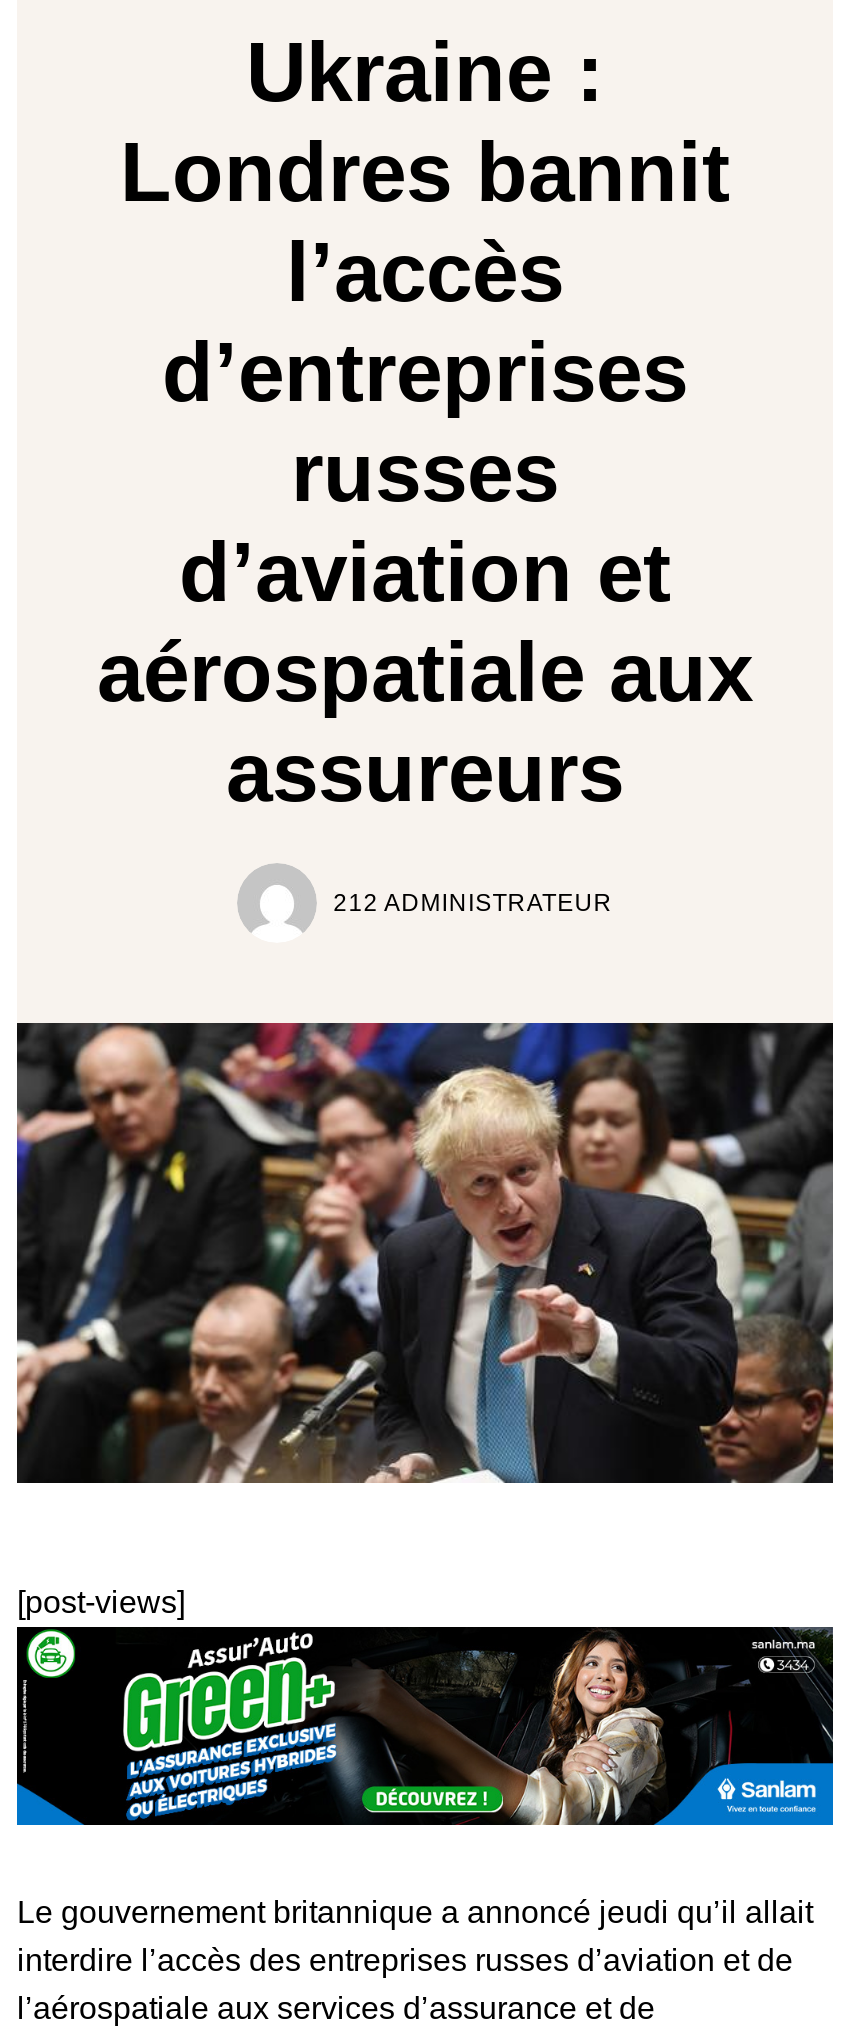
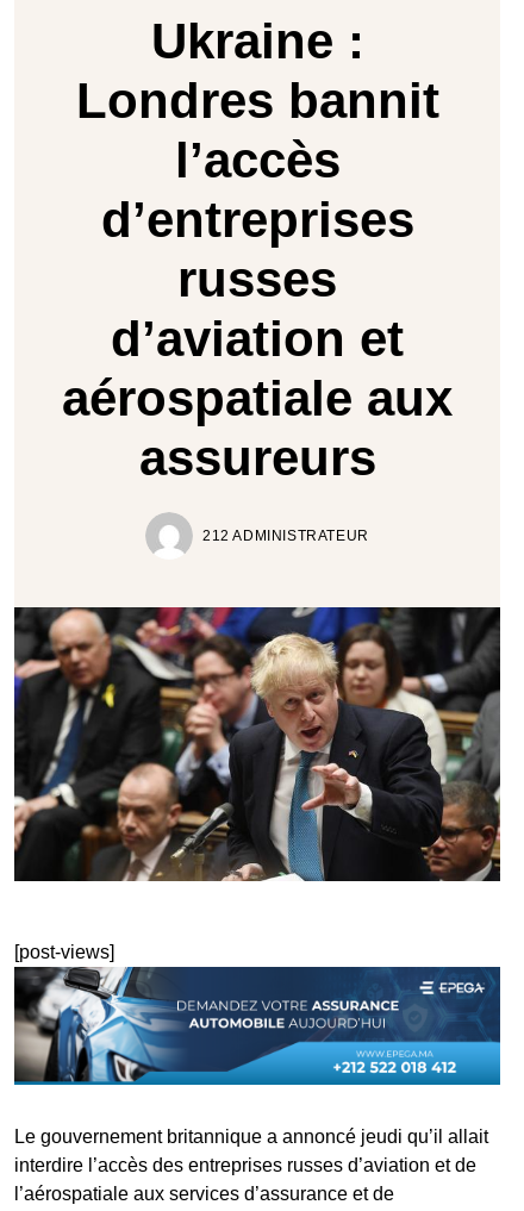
- [image]
+ [image]
